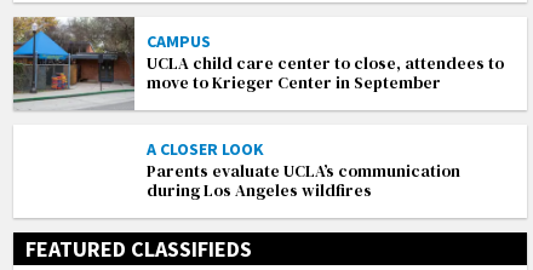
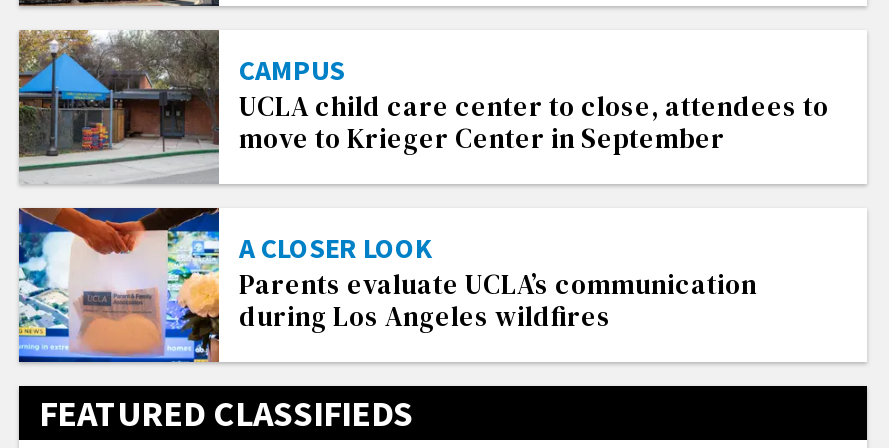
+ [image]
